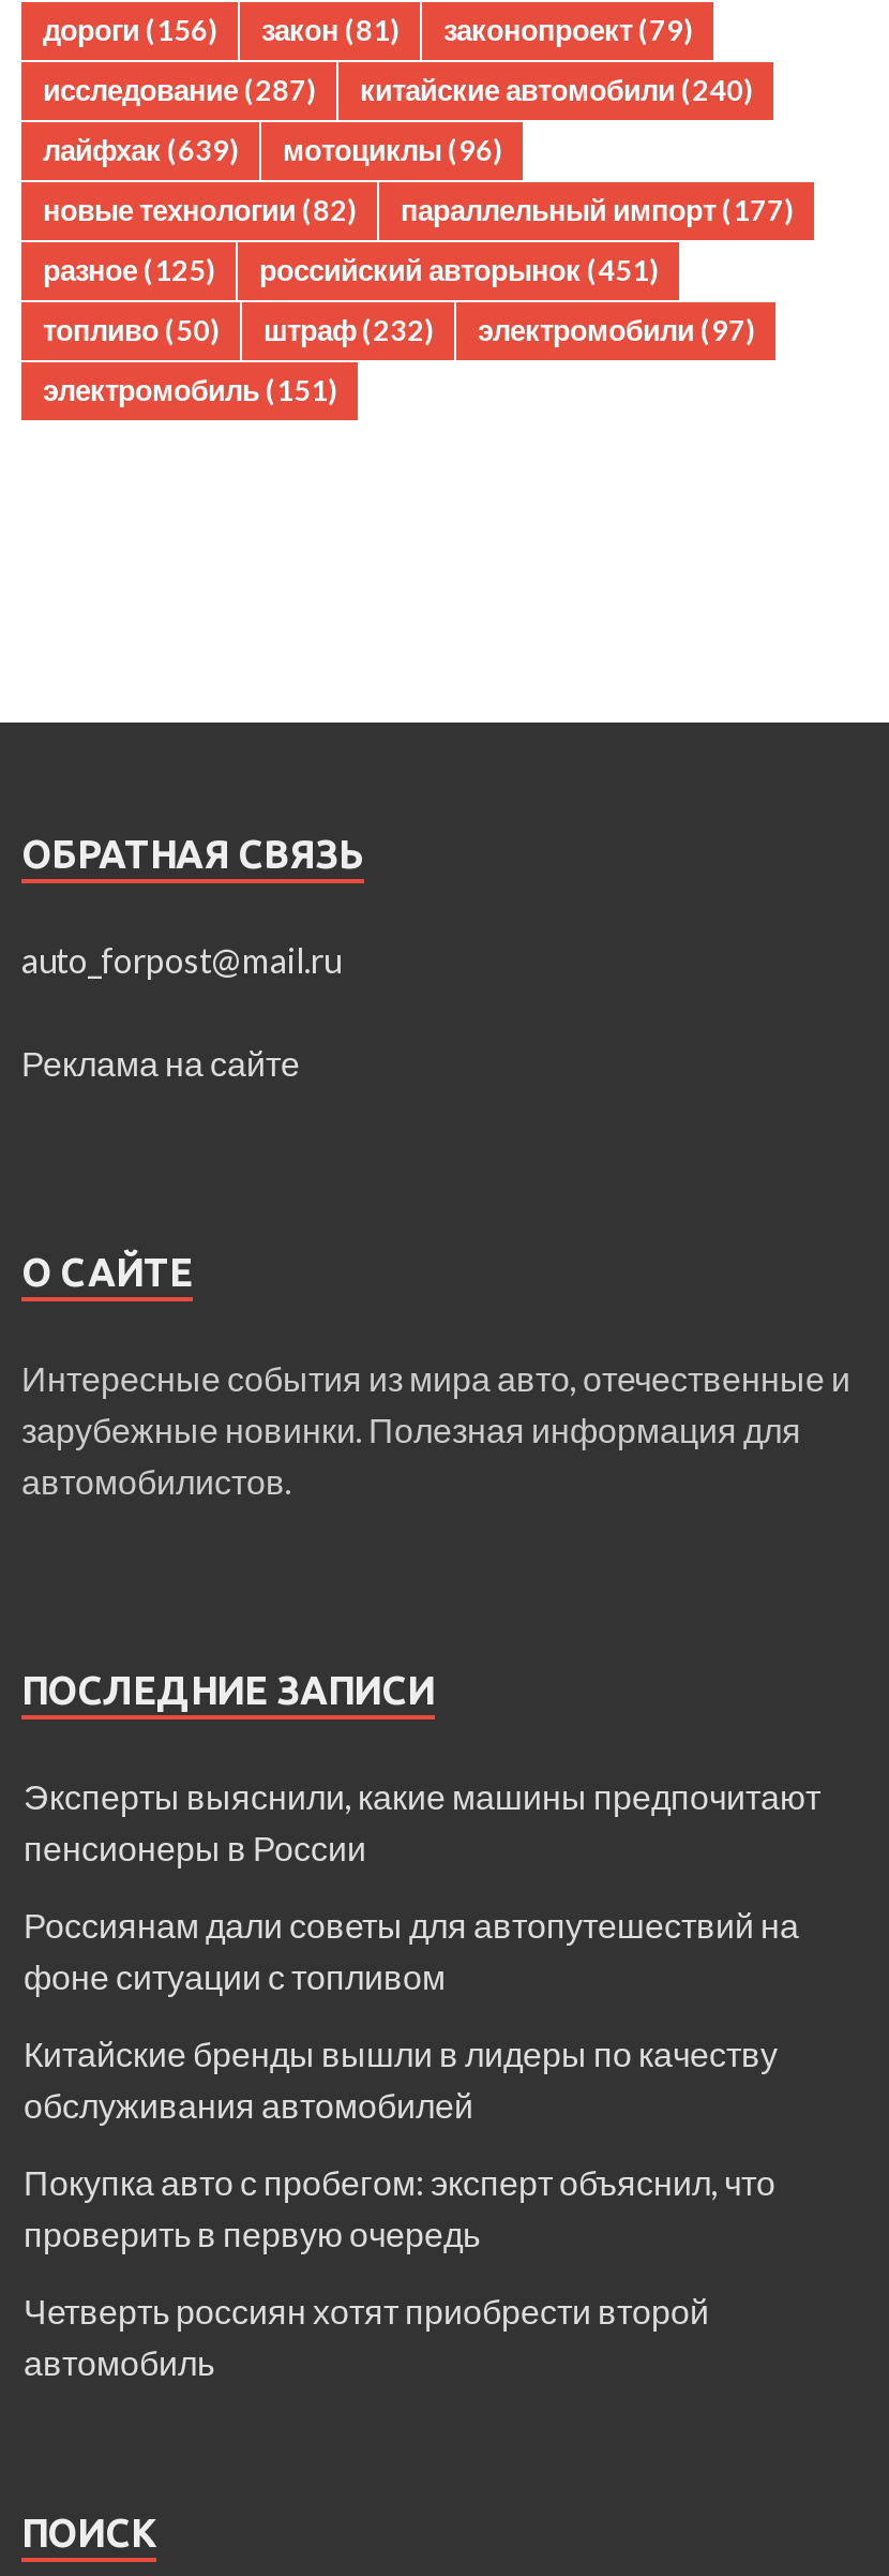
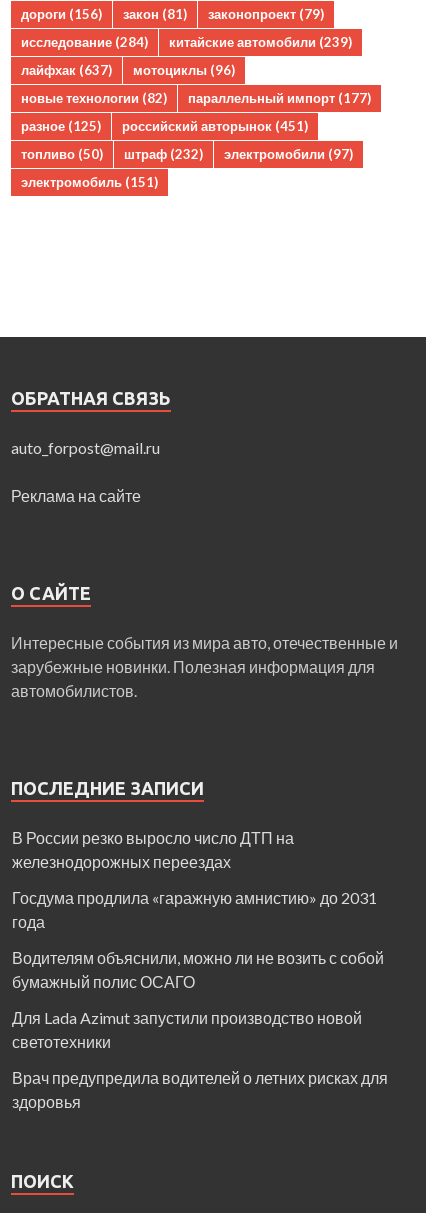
- исследование (287)
+ исследование (284)

- китайские автомобили (240)
+ китайские автомобили (239)

- лайфхак (639) мотоциклы (96)
+ лайфхак (637) мотоциклы (96)

- Эксперты выяснили, какие машины предпочитают
- пенсионеры в России
+ В России резко выросло число ДТП на
+ железнодорожных переездах

- Россиянам дали советы для автопутешествий на
- фоне ситуации с топливом
+ Госдума продлила «гаражную амнистию» до 2031
+ года

- Китайские бренды вышли в лидеры по качеству
- обслуживания автомобилей
+ Водителям объяснили, можно ли не возить с собой
+ бумажный полис ОСАГО

- Покупка авто с пробегом: эксперт объяснил, что
- проверить в первую очередь
+ Для Lada Azimut запустили производство новой
+ светотехники

- Четверть россиян хотят приобрести второй
- автомобиль
+ Врач предупредила водителей о летних рисках для
+ здоровья
